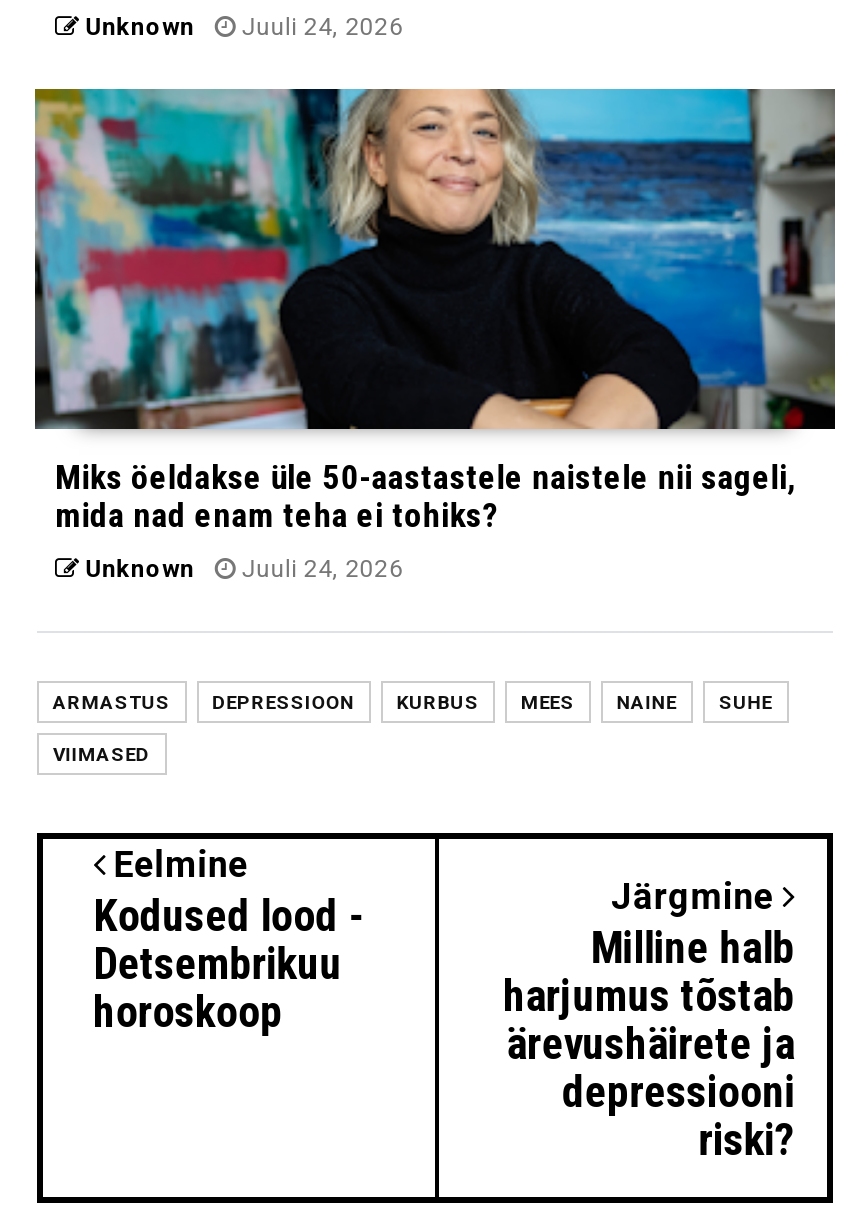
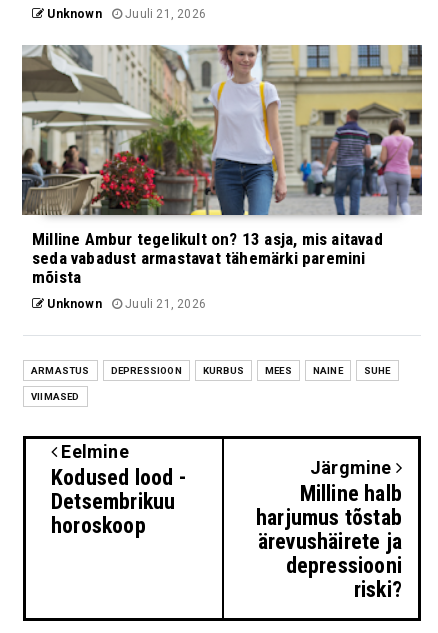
- Unknown Juuli 24, 2026
+ Unknown Juuli 21, 2026

- [image]
- Miks öeldakse üle 50-aastastele naistele nii sageli,
- mida nad enam teha ei tohiks?
+ [image]
+ Milline Ambur tegelikult on? 13 asja, mis aitavad
+ seda vabadust armastavat tähemärki paremini
+ mõista

- Unknown Juuli 24, 2026
+ Unknown Juuli 21, 2026
